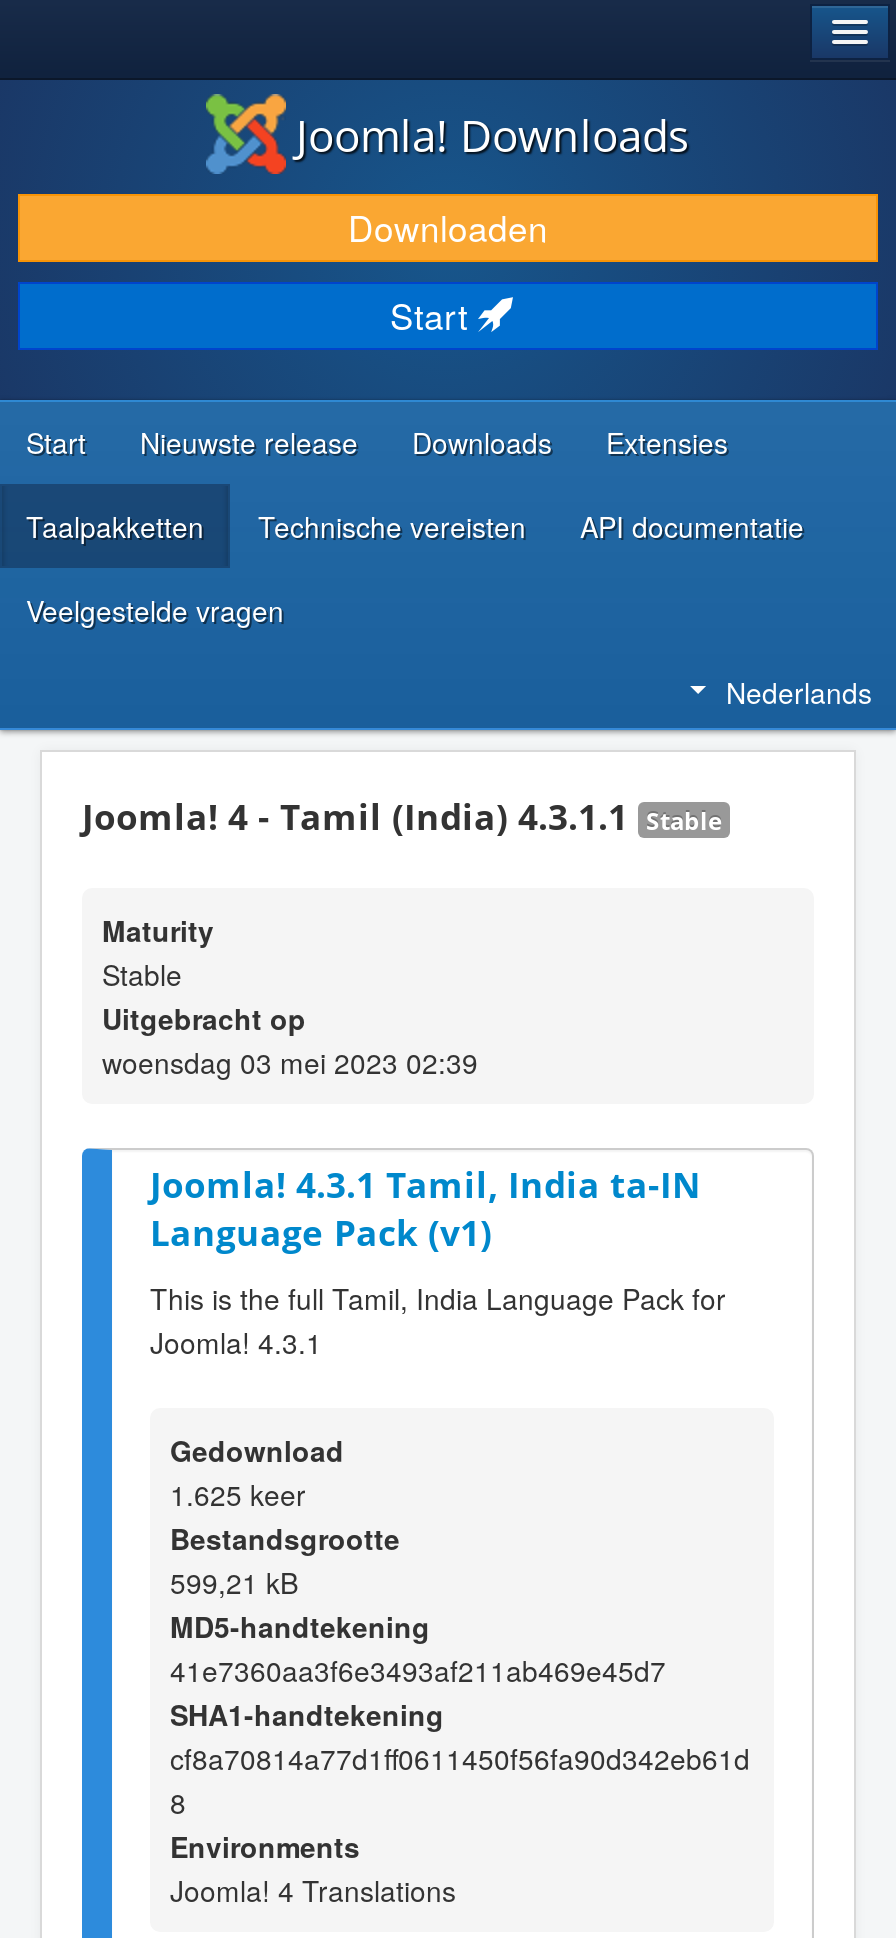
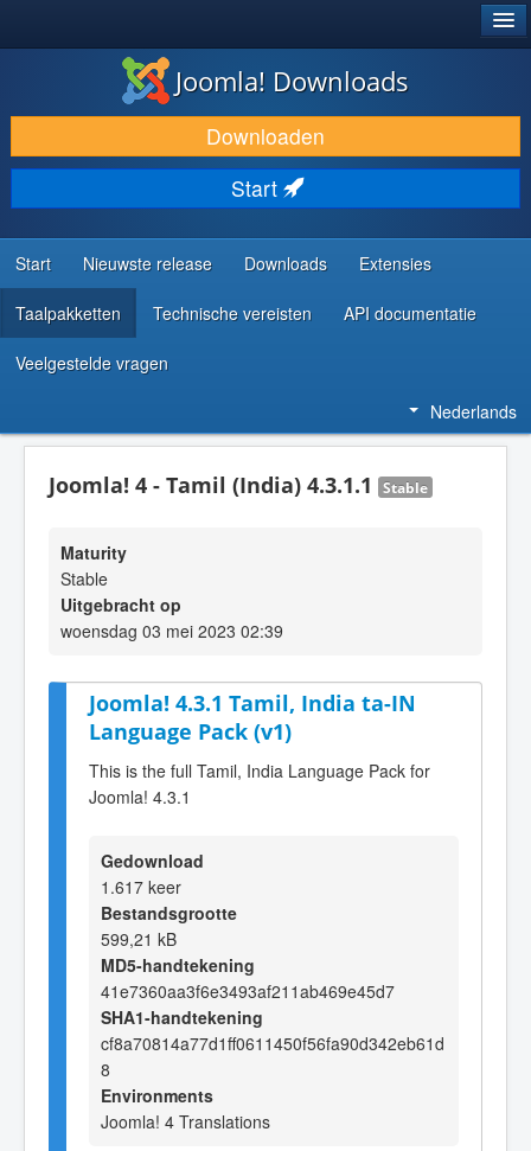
- 1.625 keer
+ 1.617 keer
